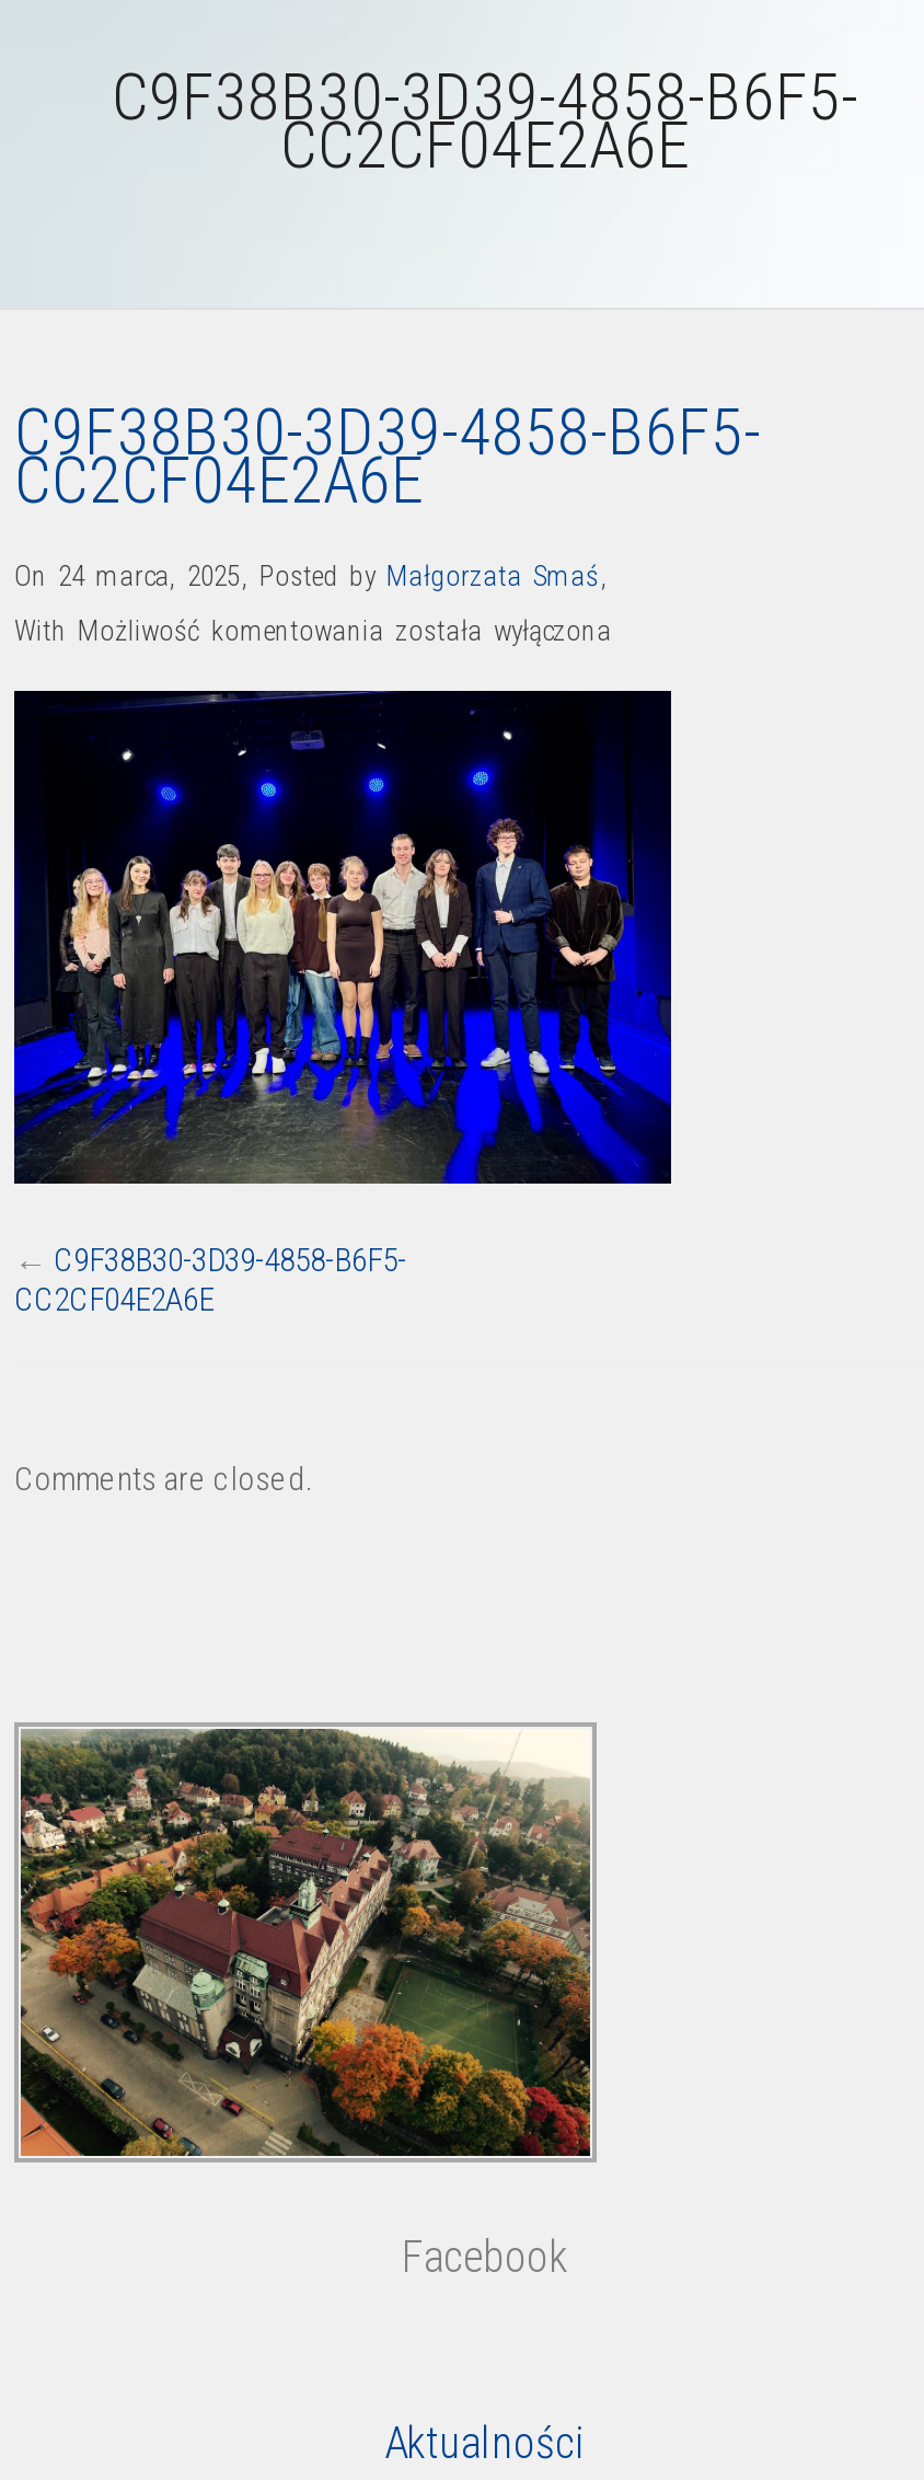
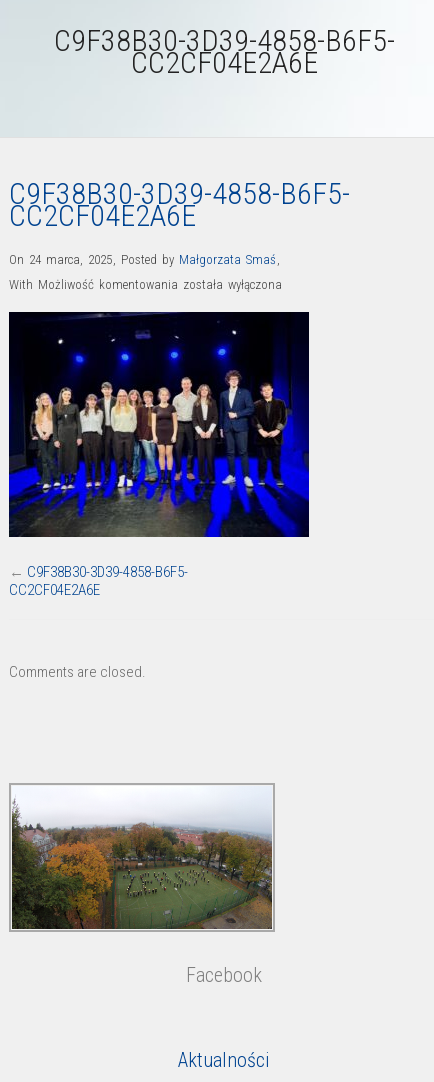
- [image]
+ [image]
